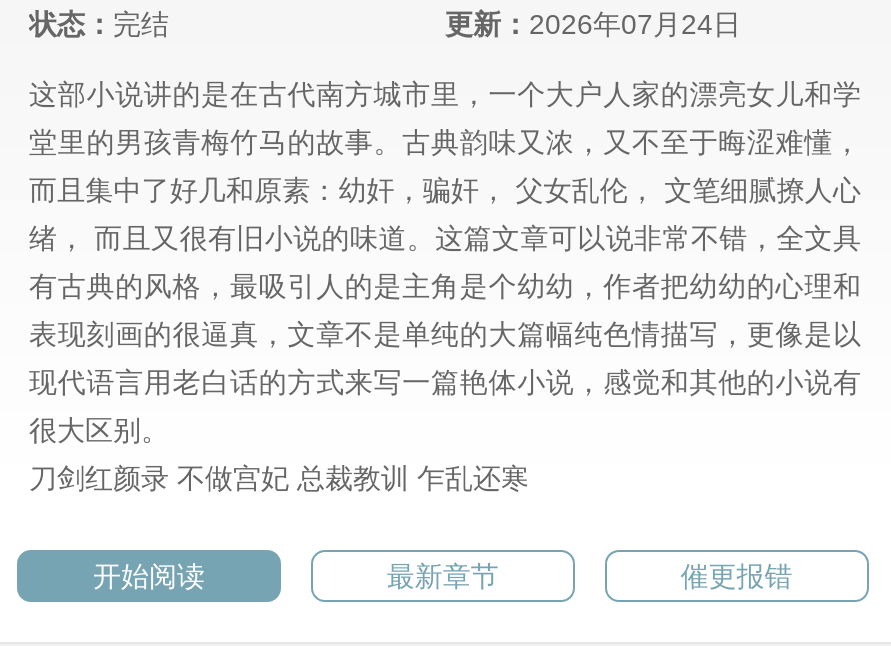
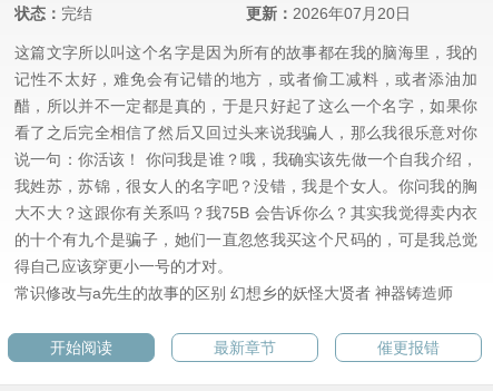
- 更新：2026年07月24日
- 这部小说讲的是在古代南方城市里，一个大户人家的漂亮女儿和学
- 堂里的男孩青梅竹马的故事。古典韵味又浓，又不至于晦涩难懂，
- 而且集中了好几和原素：幼奸，骗奸， 父女乱伦， 文笔细腻撩人心
- 绪， 而且又很有旧小说的味道。这篇文章可以说非常不错，全文具
- 有古典的风格，最吸引人的是主角是个幼幼，作者把幼幼的心理和
- 表现刻画的很逼真，文章不是单纯的大篇幅纯色情描写，更像是以
- 现代语言用老白话的方式来写一篇艳体小说，感觉和其他的小说有
- 很大区别。
- 刀剑红颜录 不做宫妃 总裁教训 乍乱还寒
+ 更新：2026年07月20日
+ 这篇文字所以叫这个名字是因为所有的故事都在我的脑海里，我的
+ 记性不太好，难免会有记错的地方，或者偷工减料，或者添油加
+ 醋，所以并不一定都是真的，于是只好起了这么一个名字，如果你
+ 看了之后完全相信了然后又回过头来说我骗人，那么我很乐意对你
+ 说一句：你活该！ 你问我是谁？哦，我确实该先做一个自我介绍，
+ 我姓苏，苏锦，很女人的名字吧？没错，我是个女人。你问我的胸
+ 大不大？这跟你有关系吗？我75B 会告诉你么？其实我觉得卖内衣
+ 的十个有九个是骗子，她们一直忽悠我买这个尺码的，可是我总觉
+ 得自己应该穿更小一号的才对。
+ 常识修改与a先生的故事的区别 幻想乡的妖怪大贤者 神器铸造师
